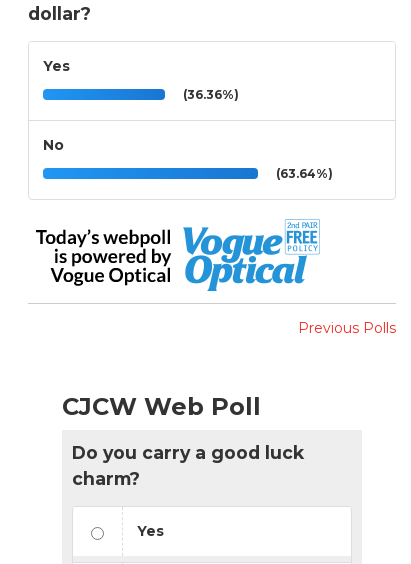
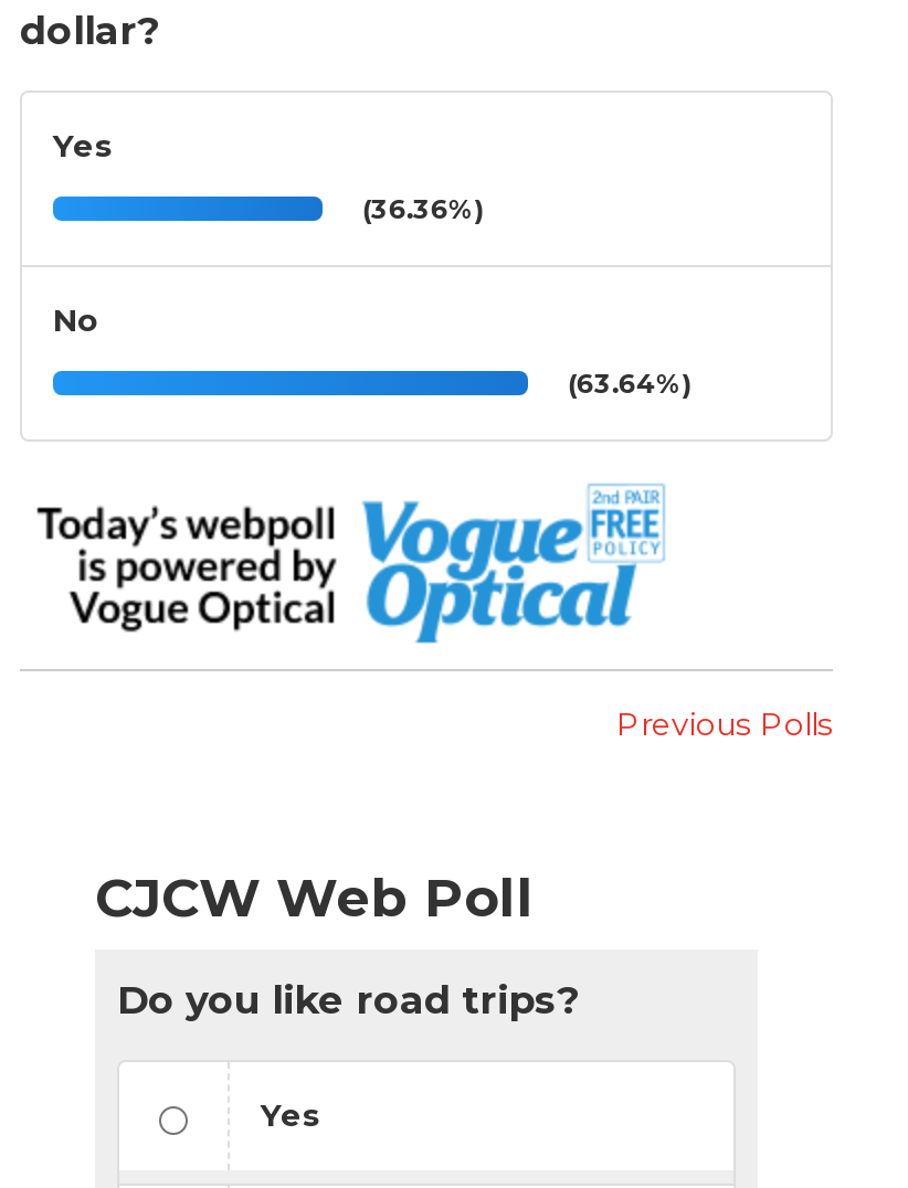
- Do you carry a good luck
- charm?
+ Do you like road trips?
